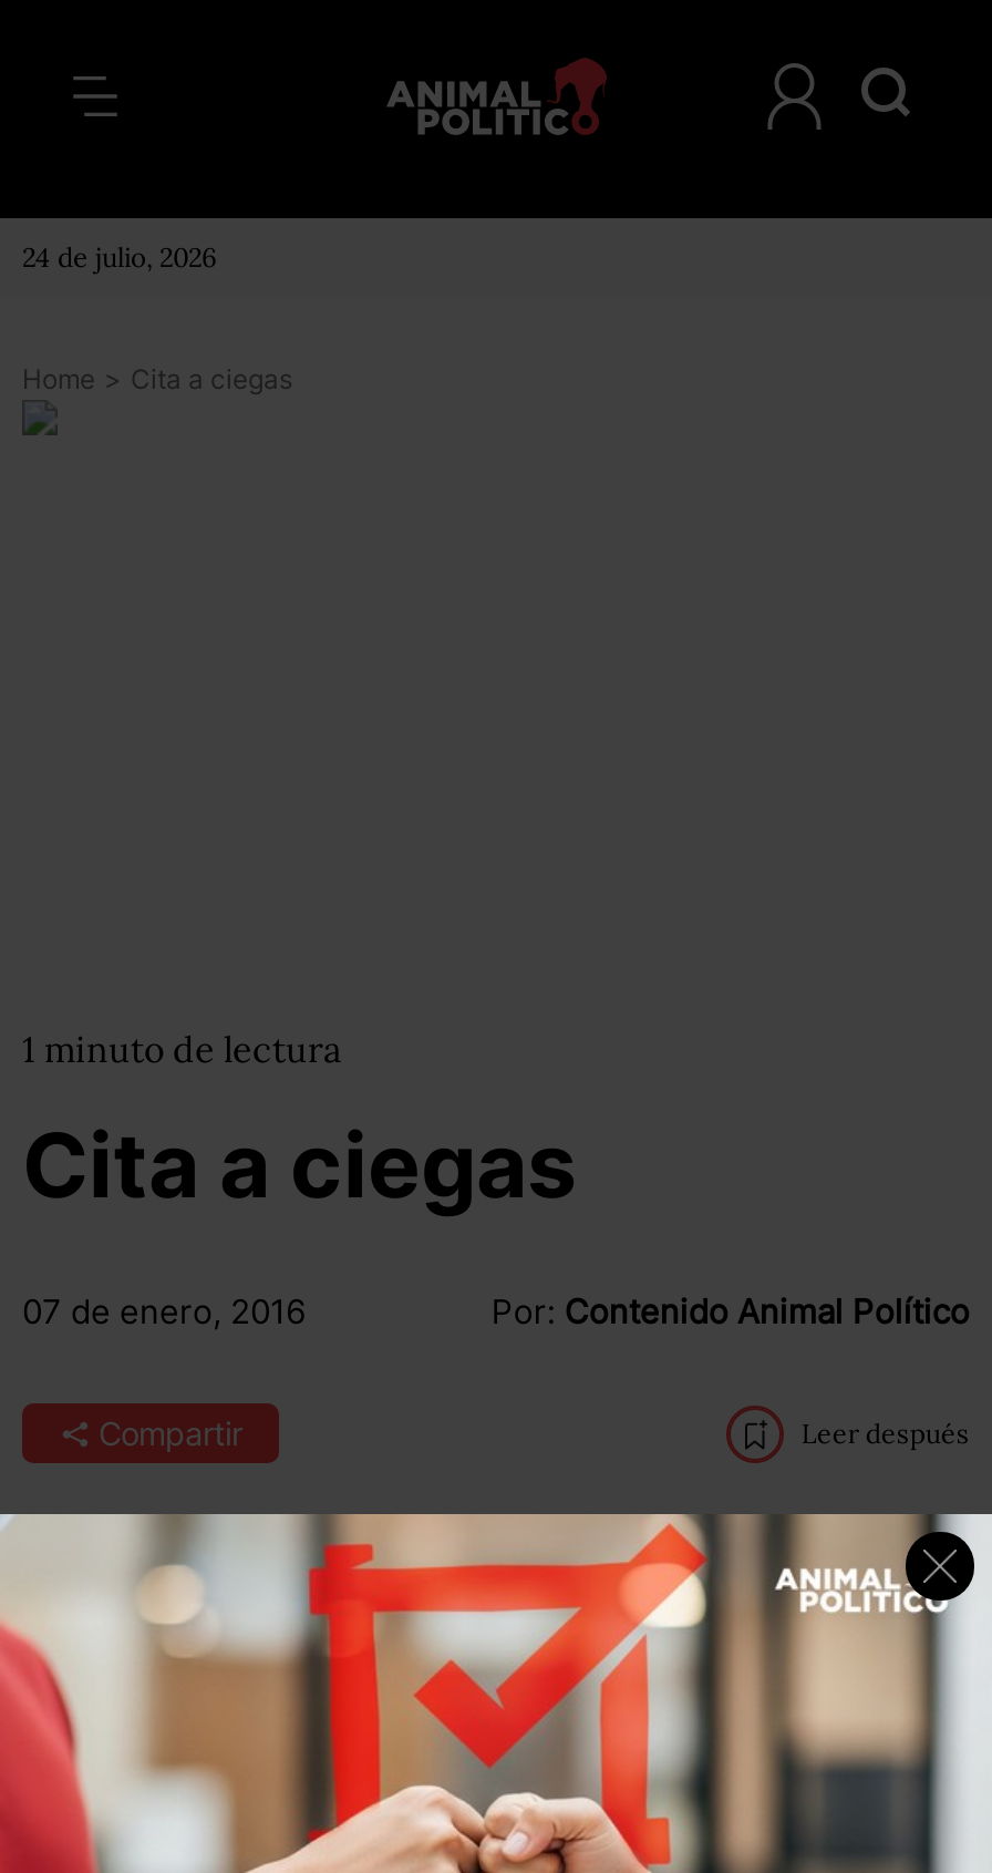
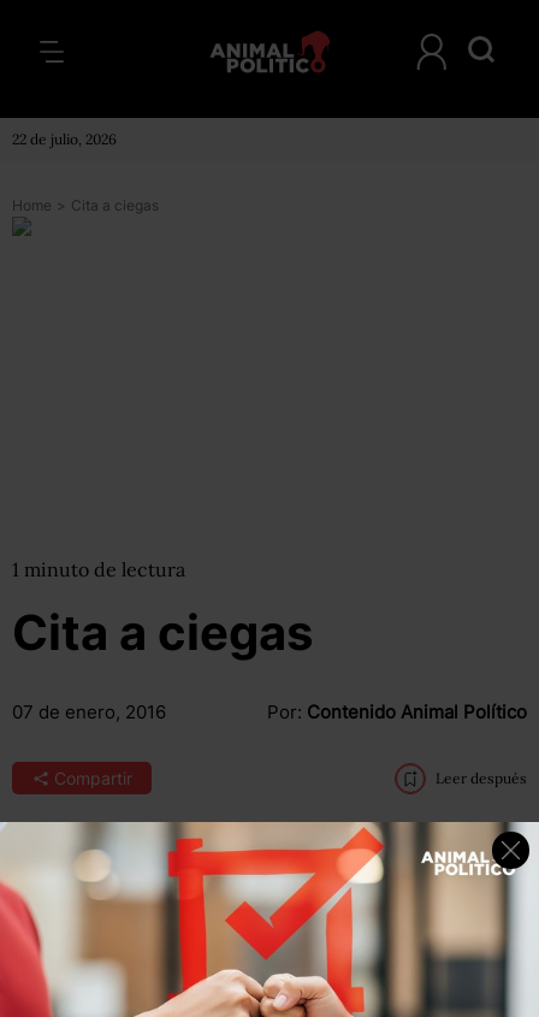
- 24 de julio, 2026
+ 22 de julio, 2026
